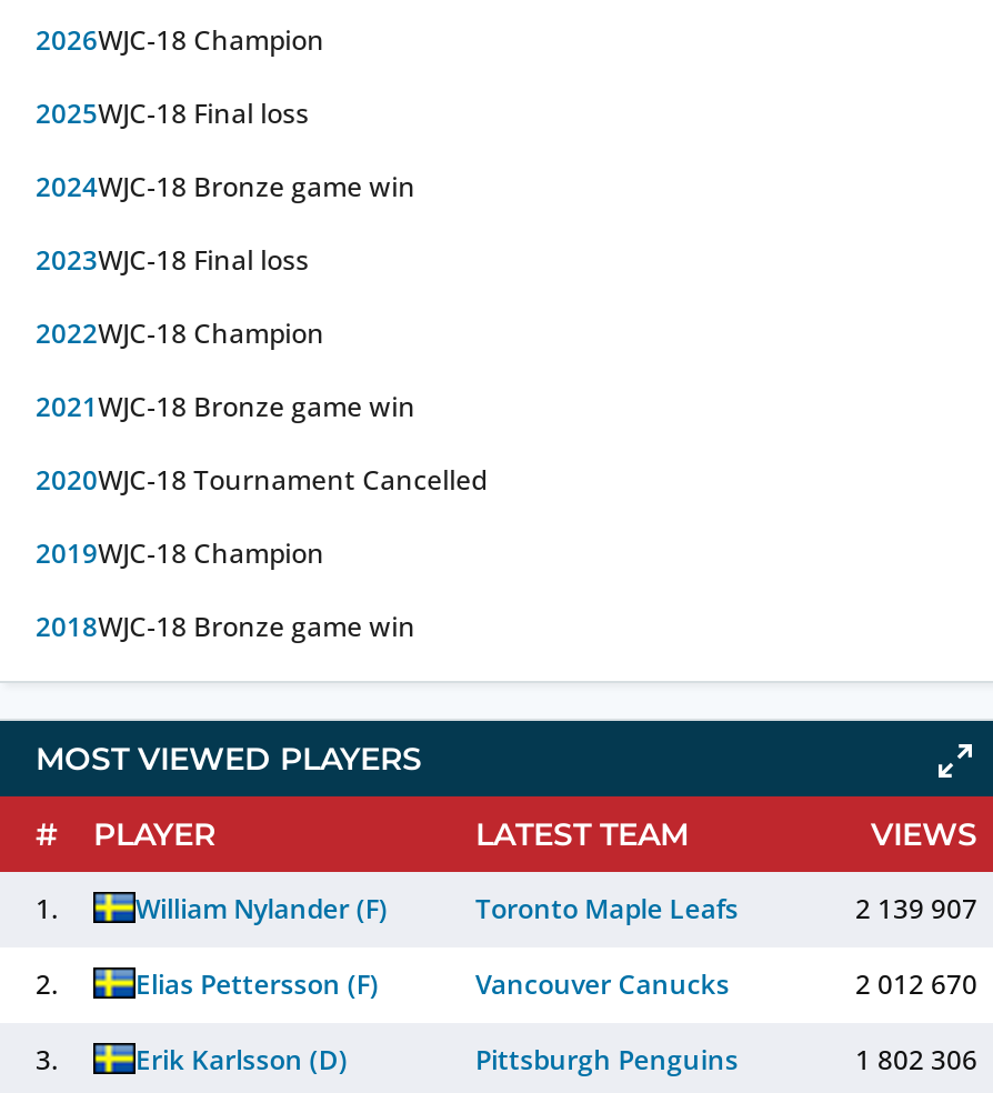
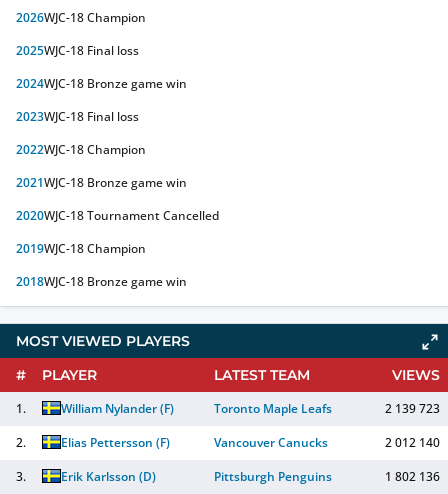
- 2 139 907
+ 2 139 723

- 2 012 670
+ 2 012 140

- 1 802 306
+ 1 802 136
